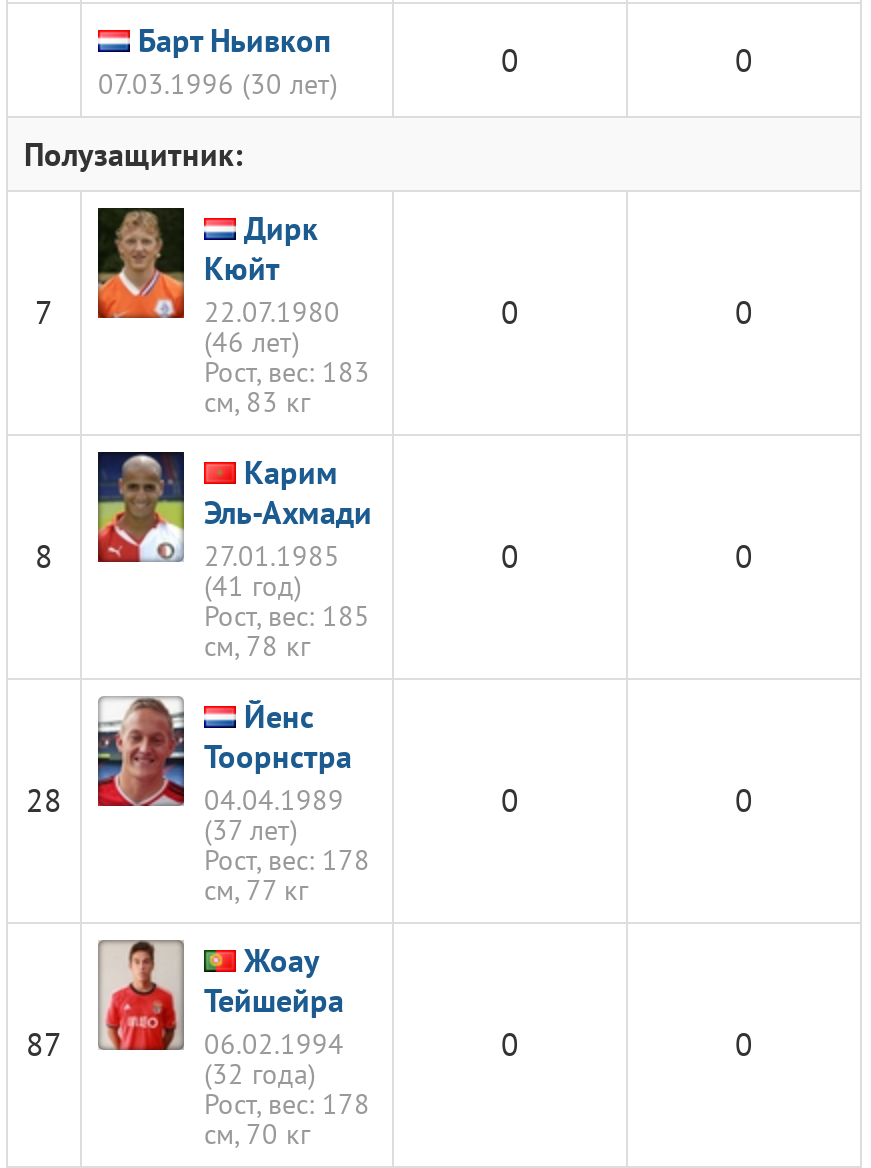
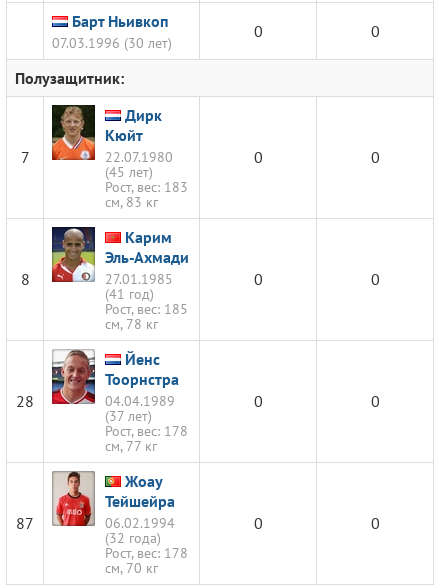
- (46 лет)
+ (45 лет)
